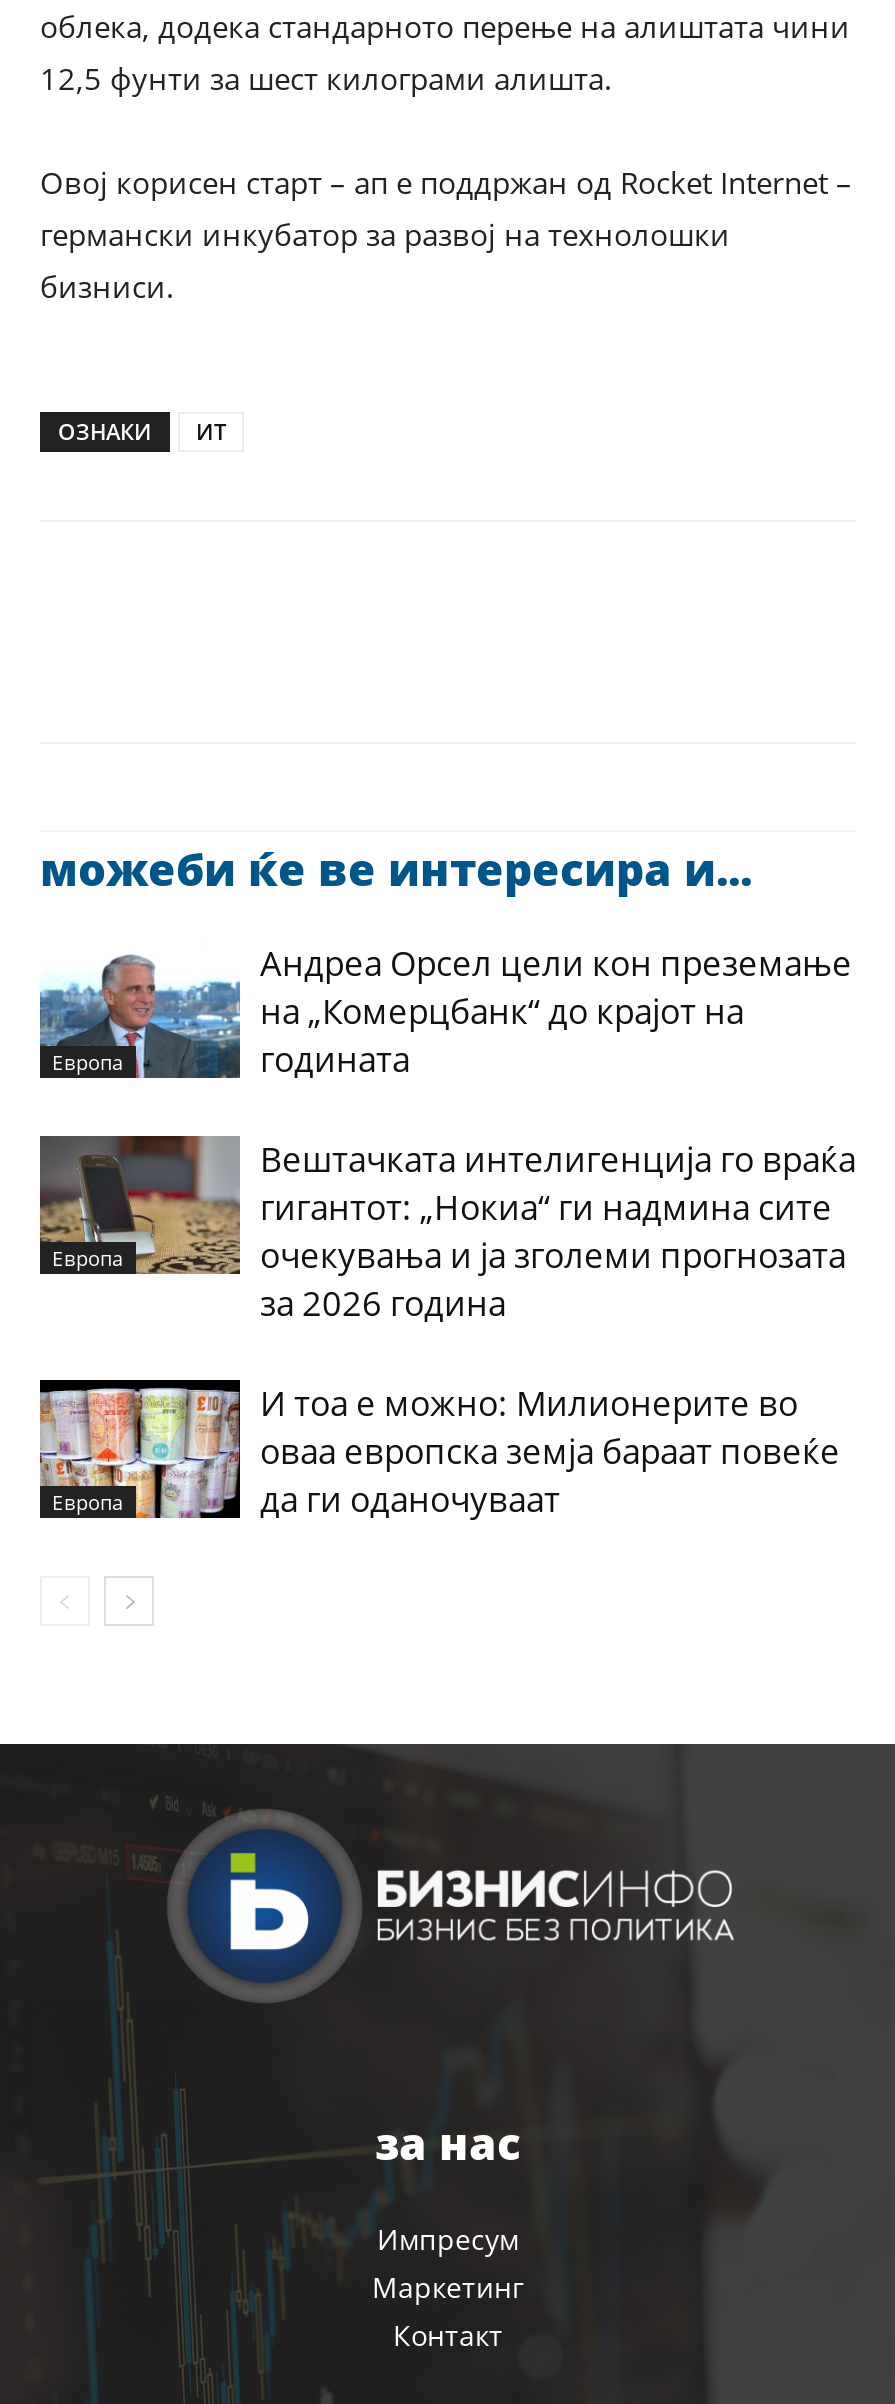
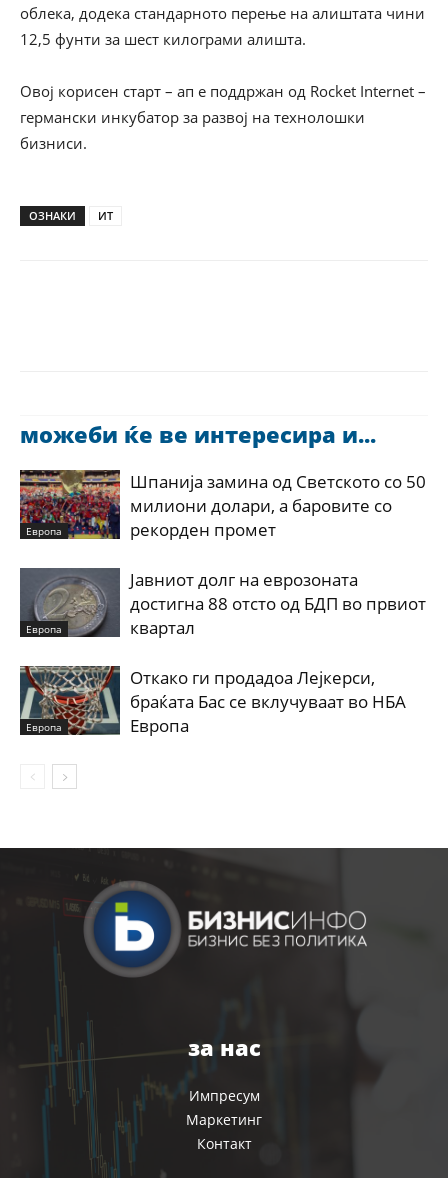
- [image]
- Андреа Орсел цели кон преземање
- на „Комерцбанк“ до крајот на
- годината
+ [image]
+ Шпанија замина од Светското со 50
+ милиони долари, а баровите со
+ рекорден промет

- [image]
- Вештачката интелигенција го враќа
- гигантот: „Нокиа“ ги надмина сите
- очекувања и ја зголеми прогнозата
- за 2026 година
+ [image]
+ Јавниот долг на еврозоната
+ достигна 88 отсто од БДП во првиот
+ квартал

- [image]
- И тоа е можно: Милионерите во
- оваа европска земја бараат повеќе
- да ги оданочуваат
+ [image]
+ Откако ги продадоа Лејкерси,
+ браќата Бас се вклучуваат во НБА
+ Европа
